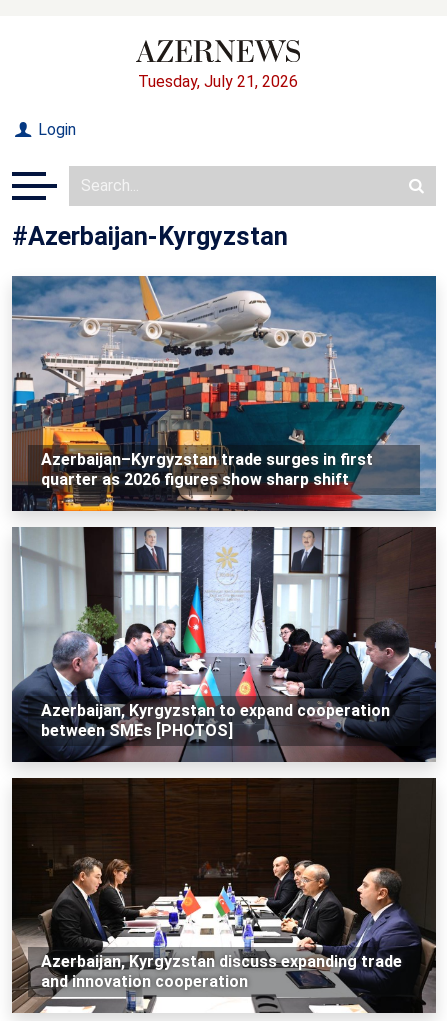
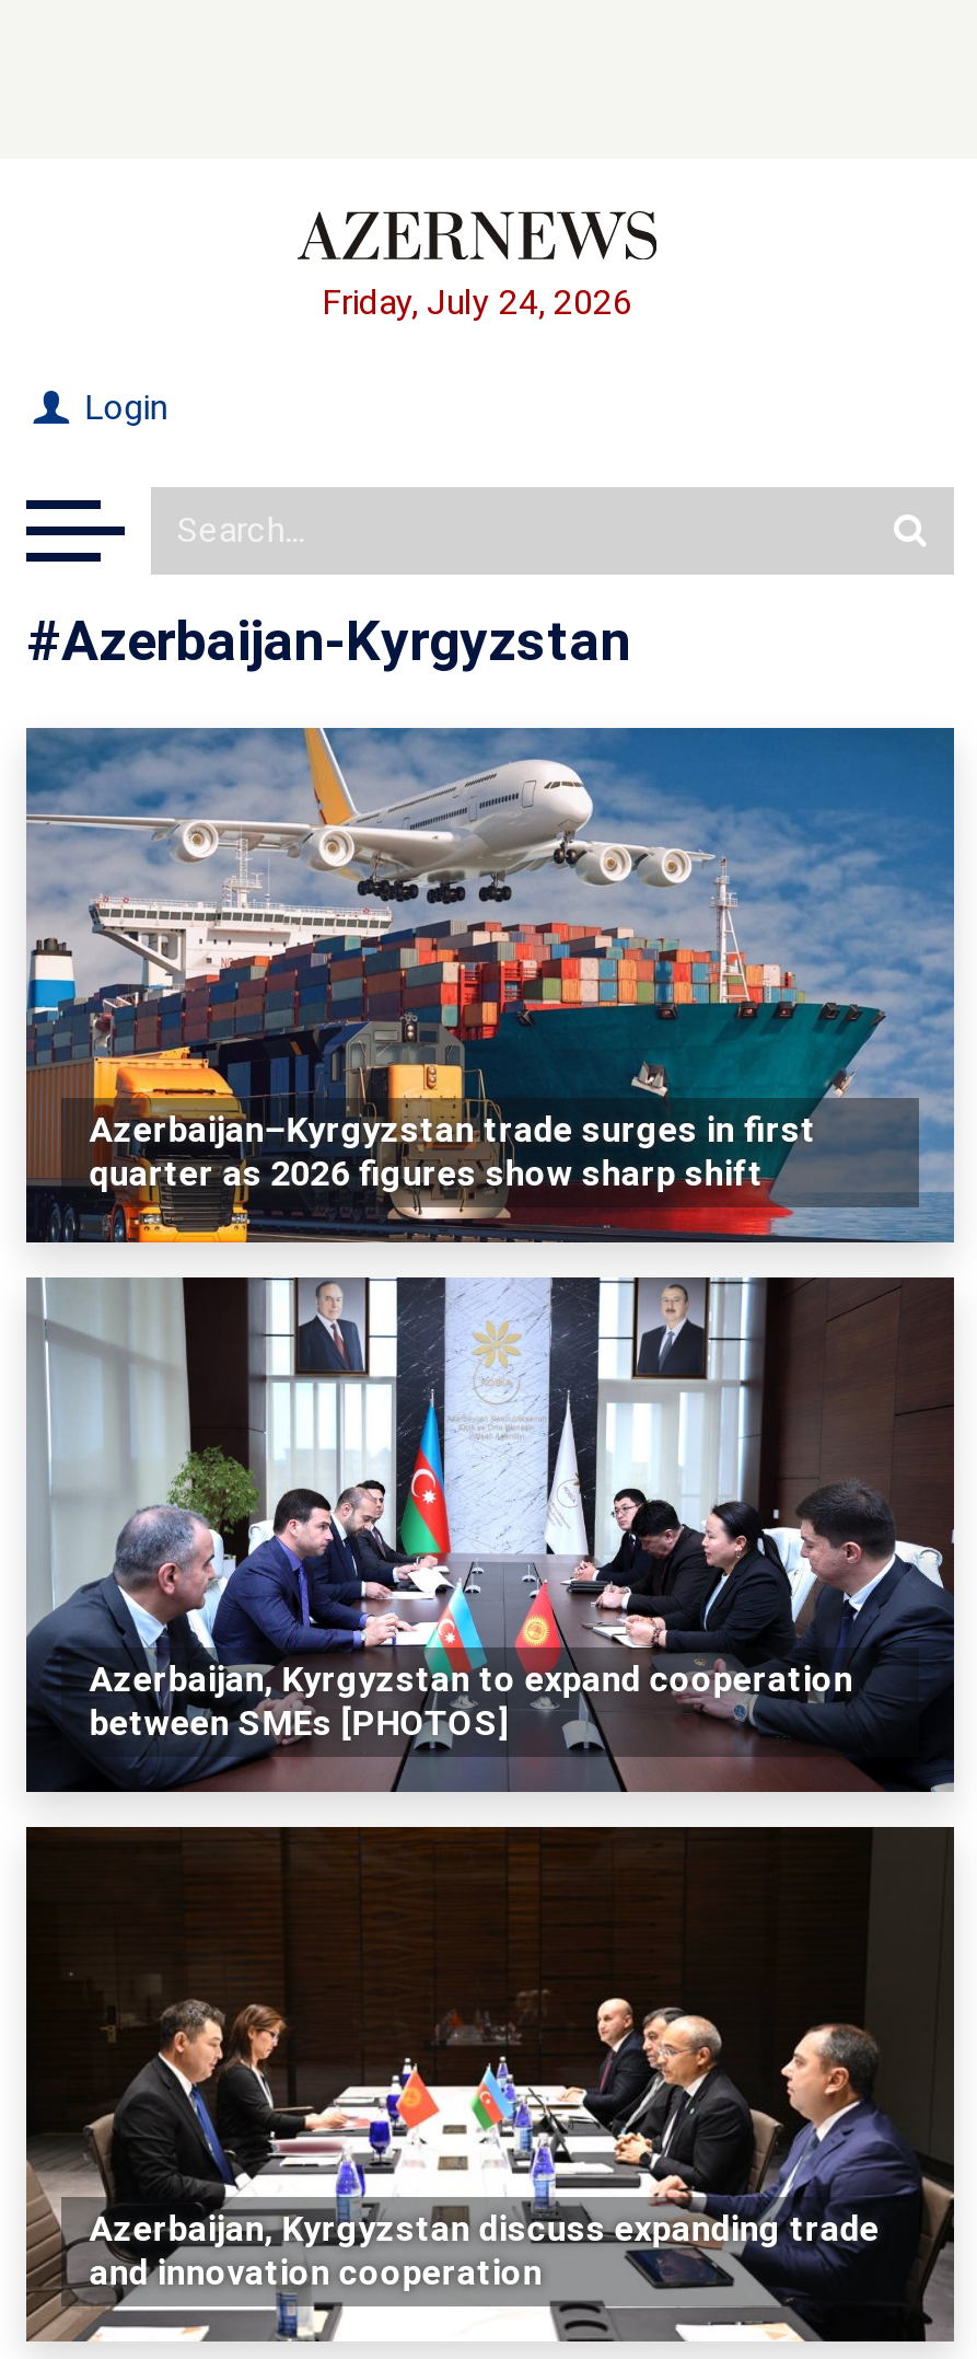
- Tuesday, July 21, 2026
+ Friday, July 24, 2026
